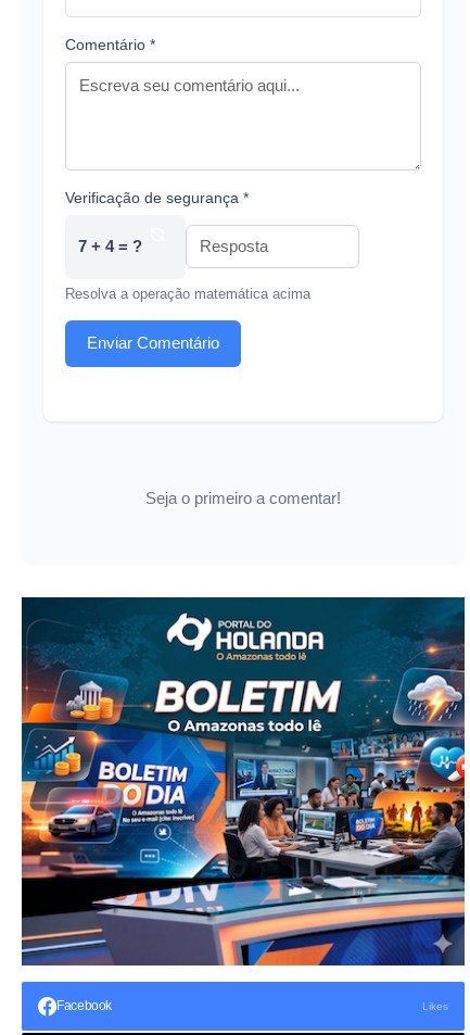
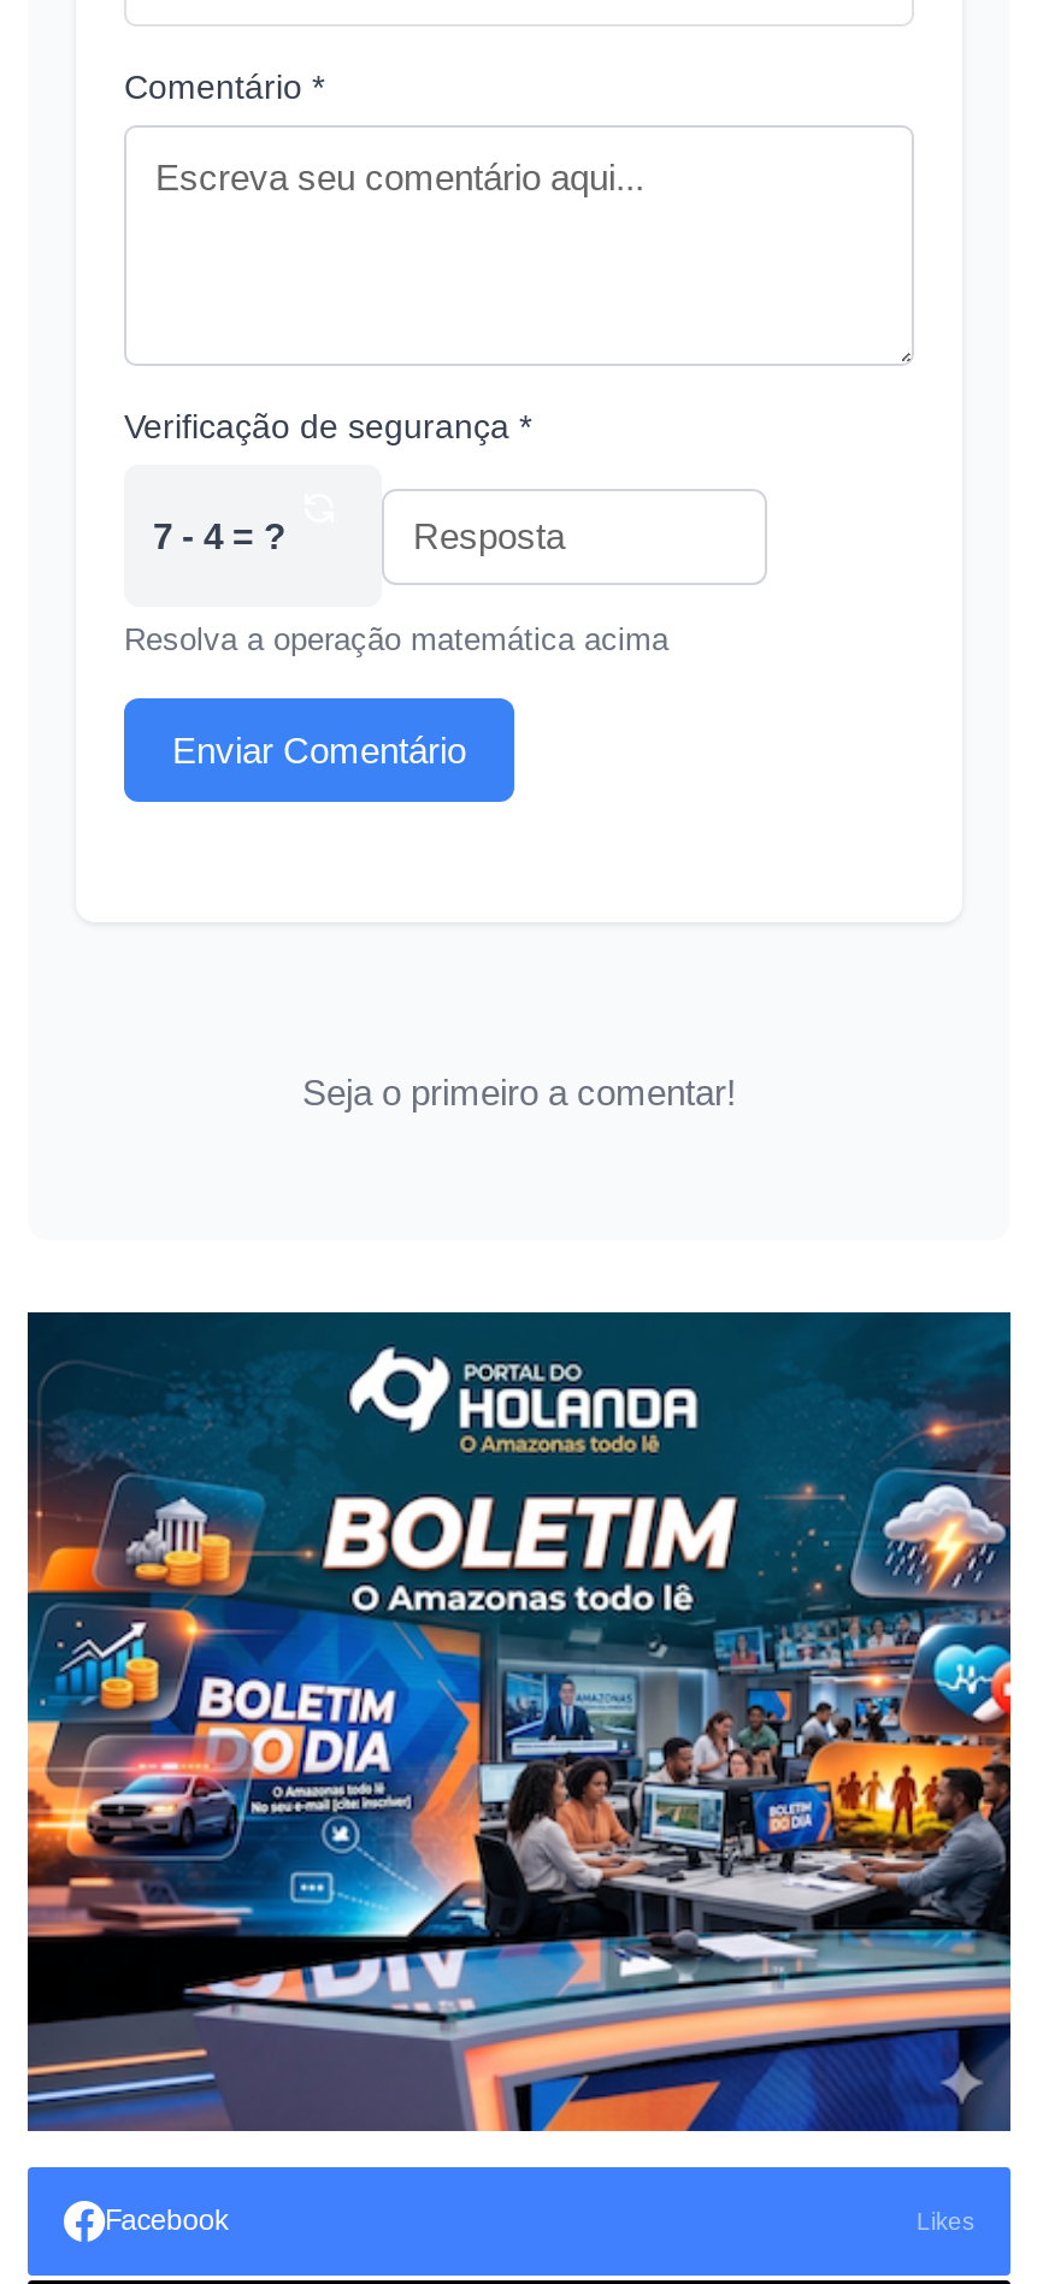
- 7 + 4 = ?
+ 7 - 4 = ?
